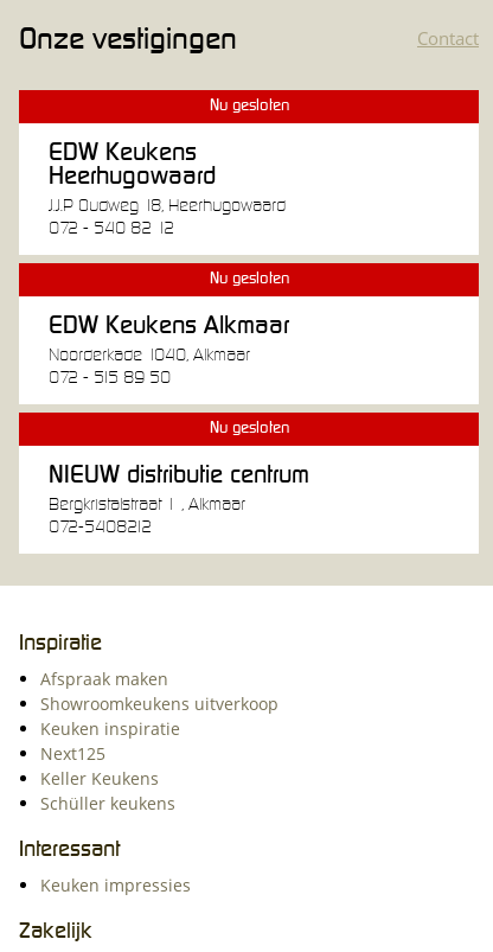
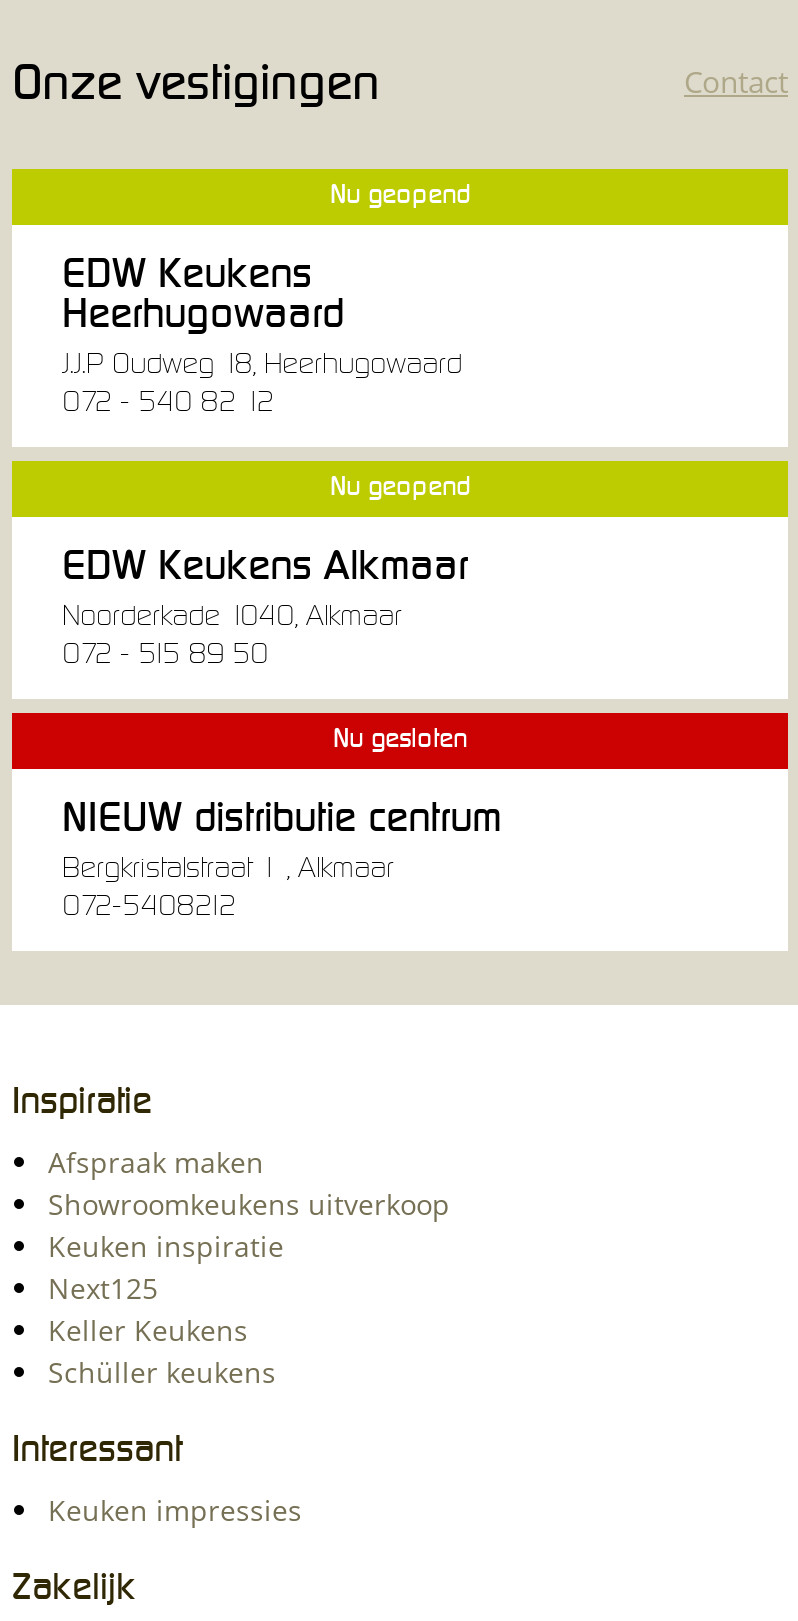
- Nu gesloten
+ Nu geopend

- Nu gesloten
+ Nu geopend
